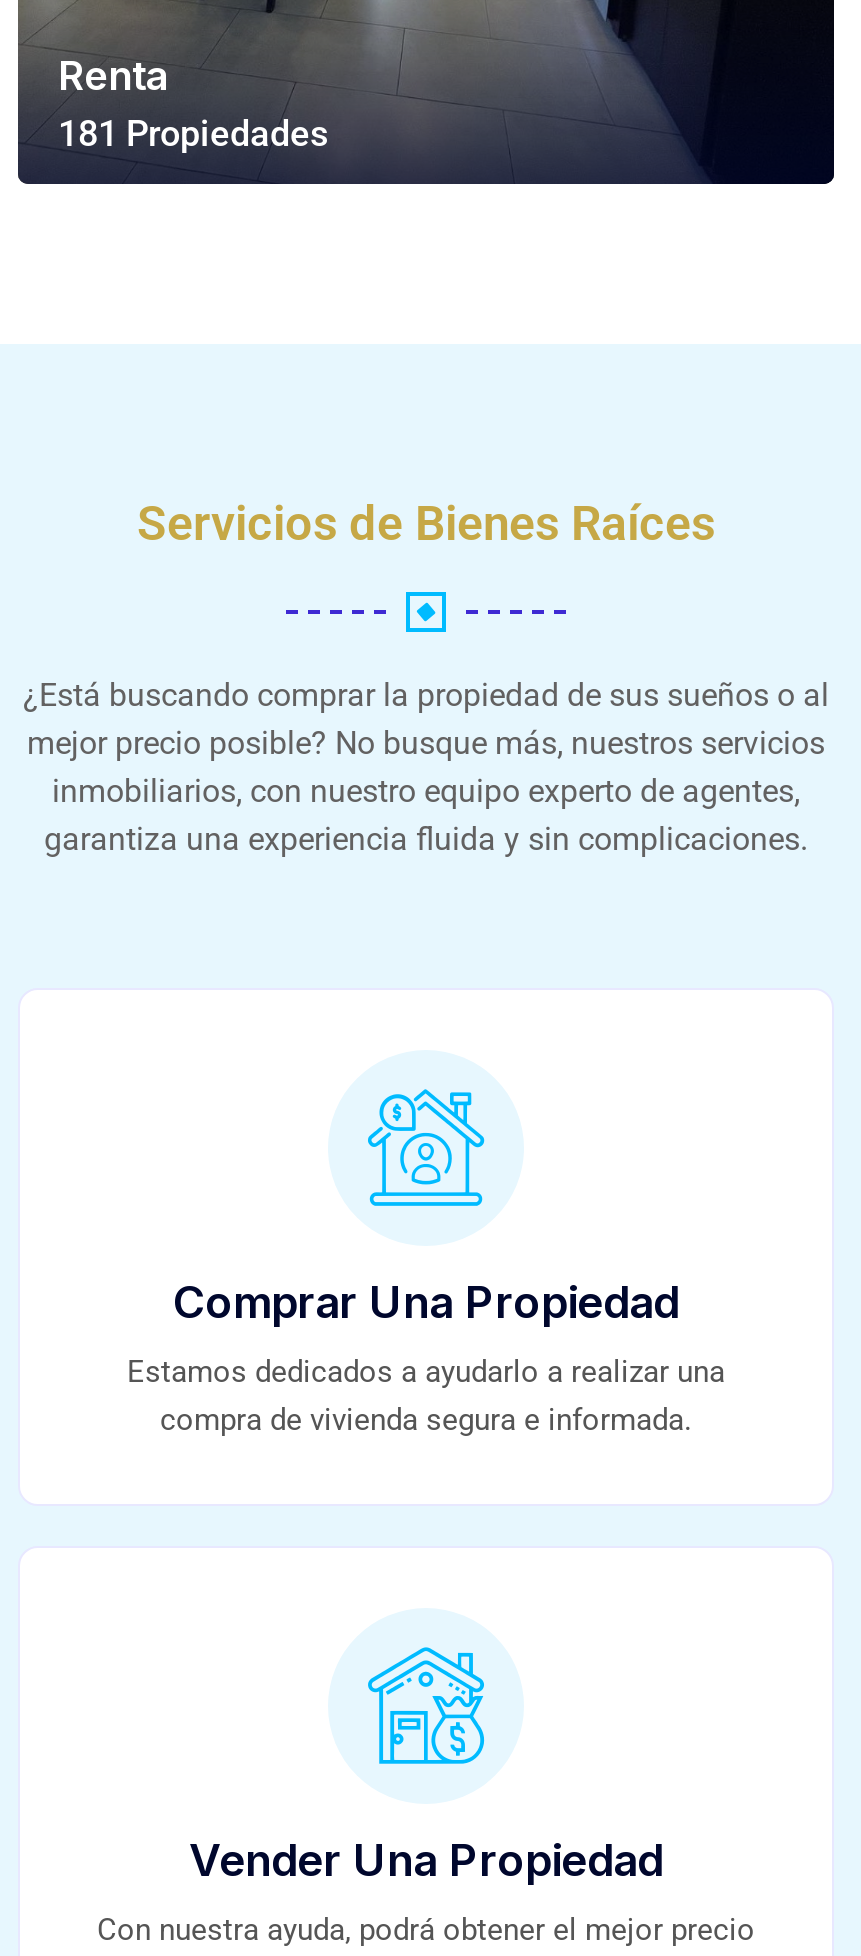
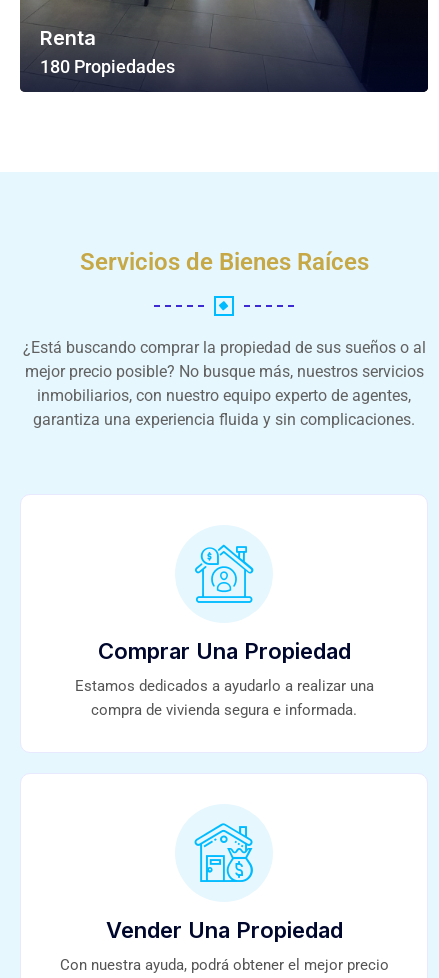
- 181 Propiedades
+ 180 Propiedades
